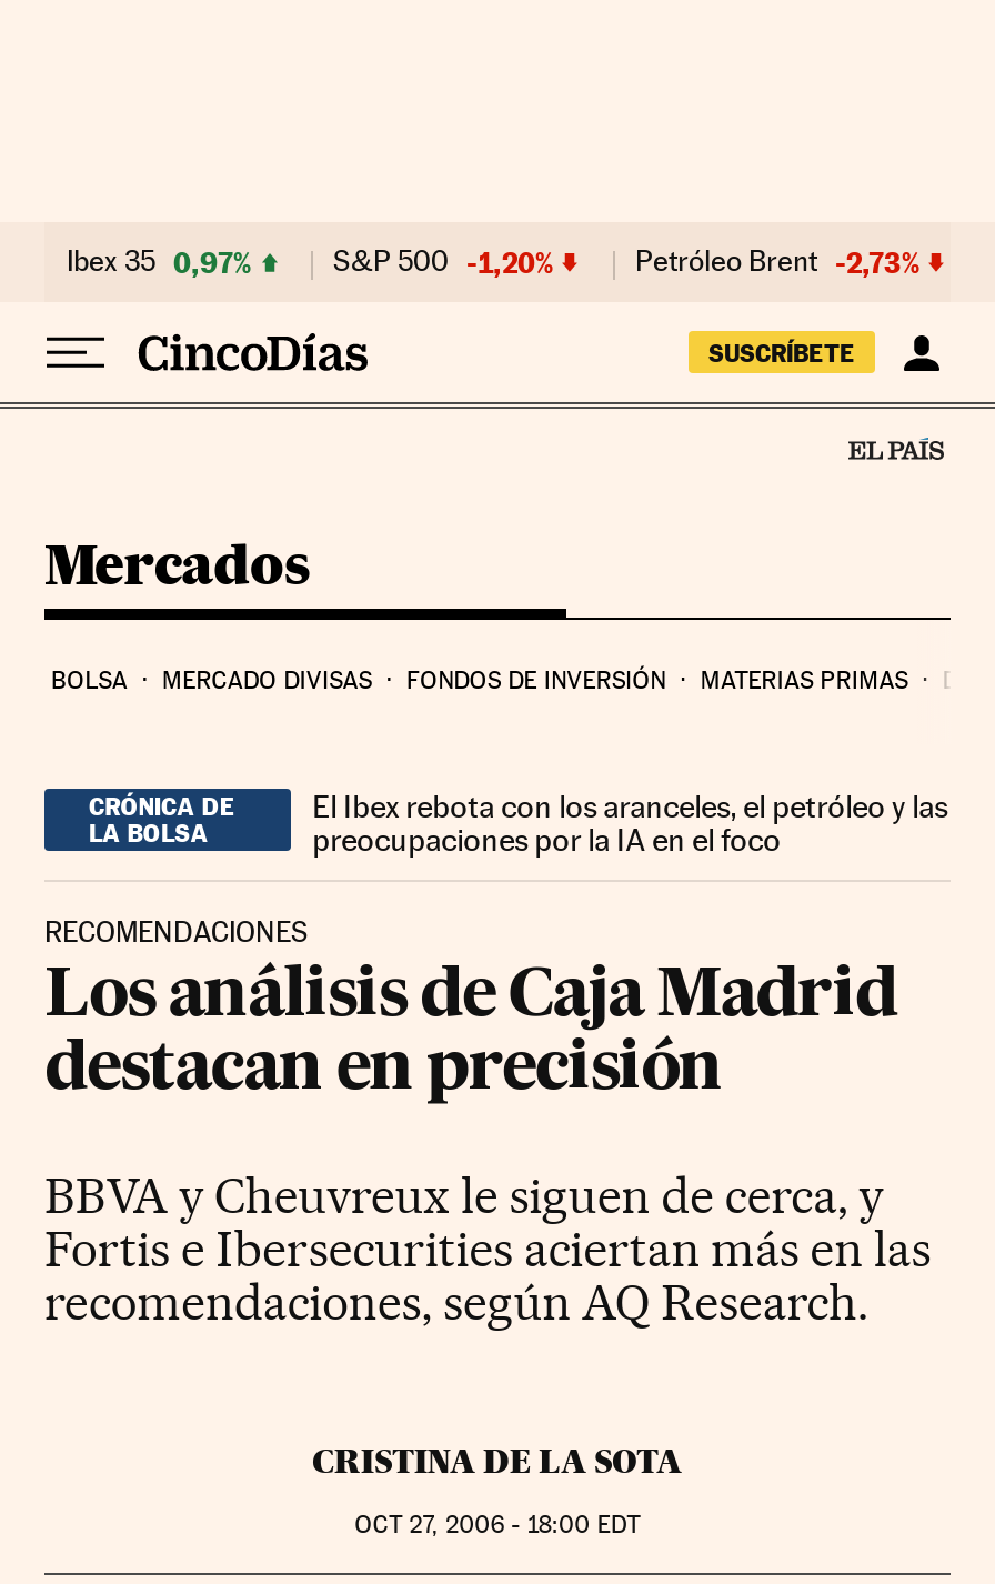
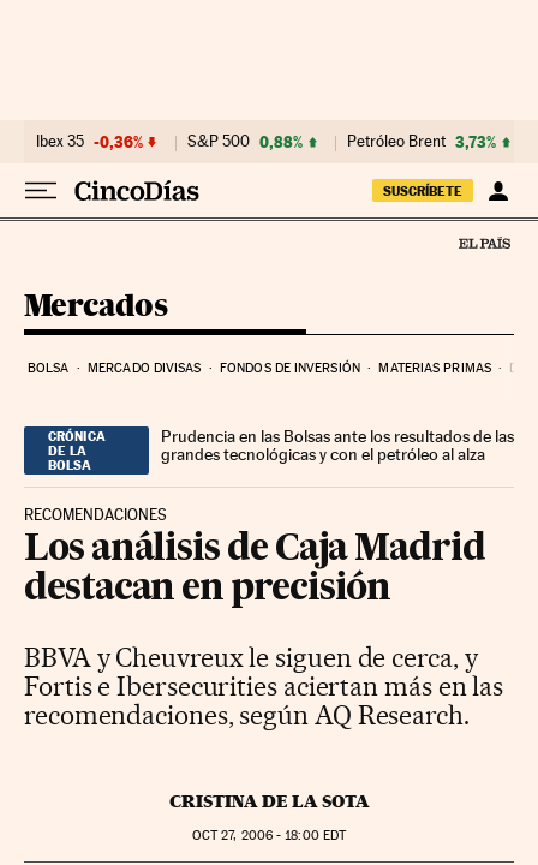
- Ibex 35 0,97%
+ Ibex 35 -0,36%

- S&P 500 -1,20%
+ S&P 500 0,88%

- Petróleo Brent -2,73%
+ Petróleo Brent 3,73%

- El Ibex rebota con los aranceles, el petróleo y las
- preocupaciones por la IA en el foco
+ Prudencia en las Bolsas ante los resultados de las
+ grandes tecnológicas y con el petróleo al alza
